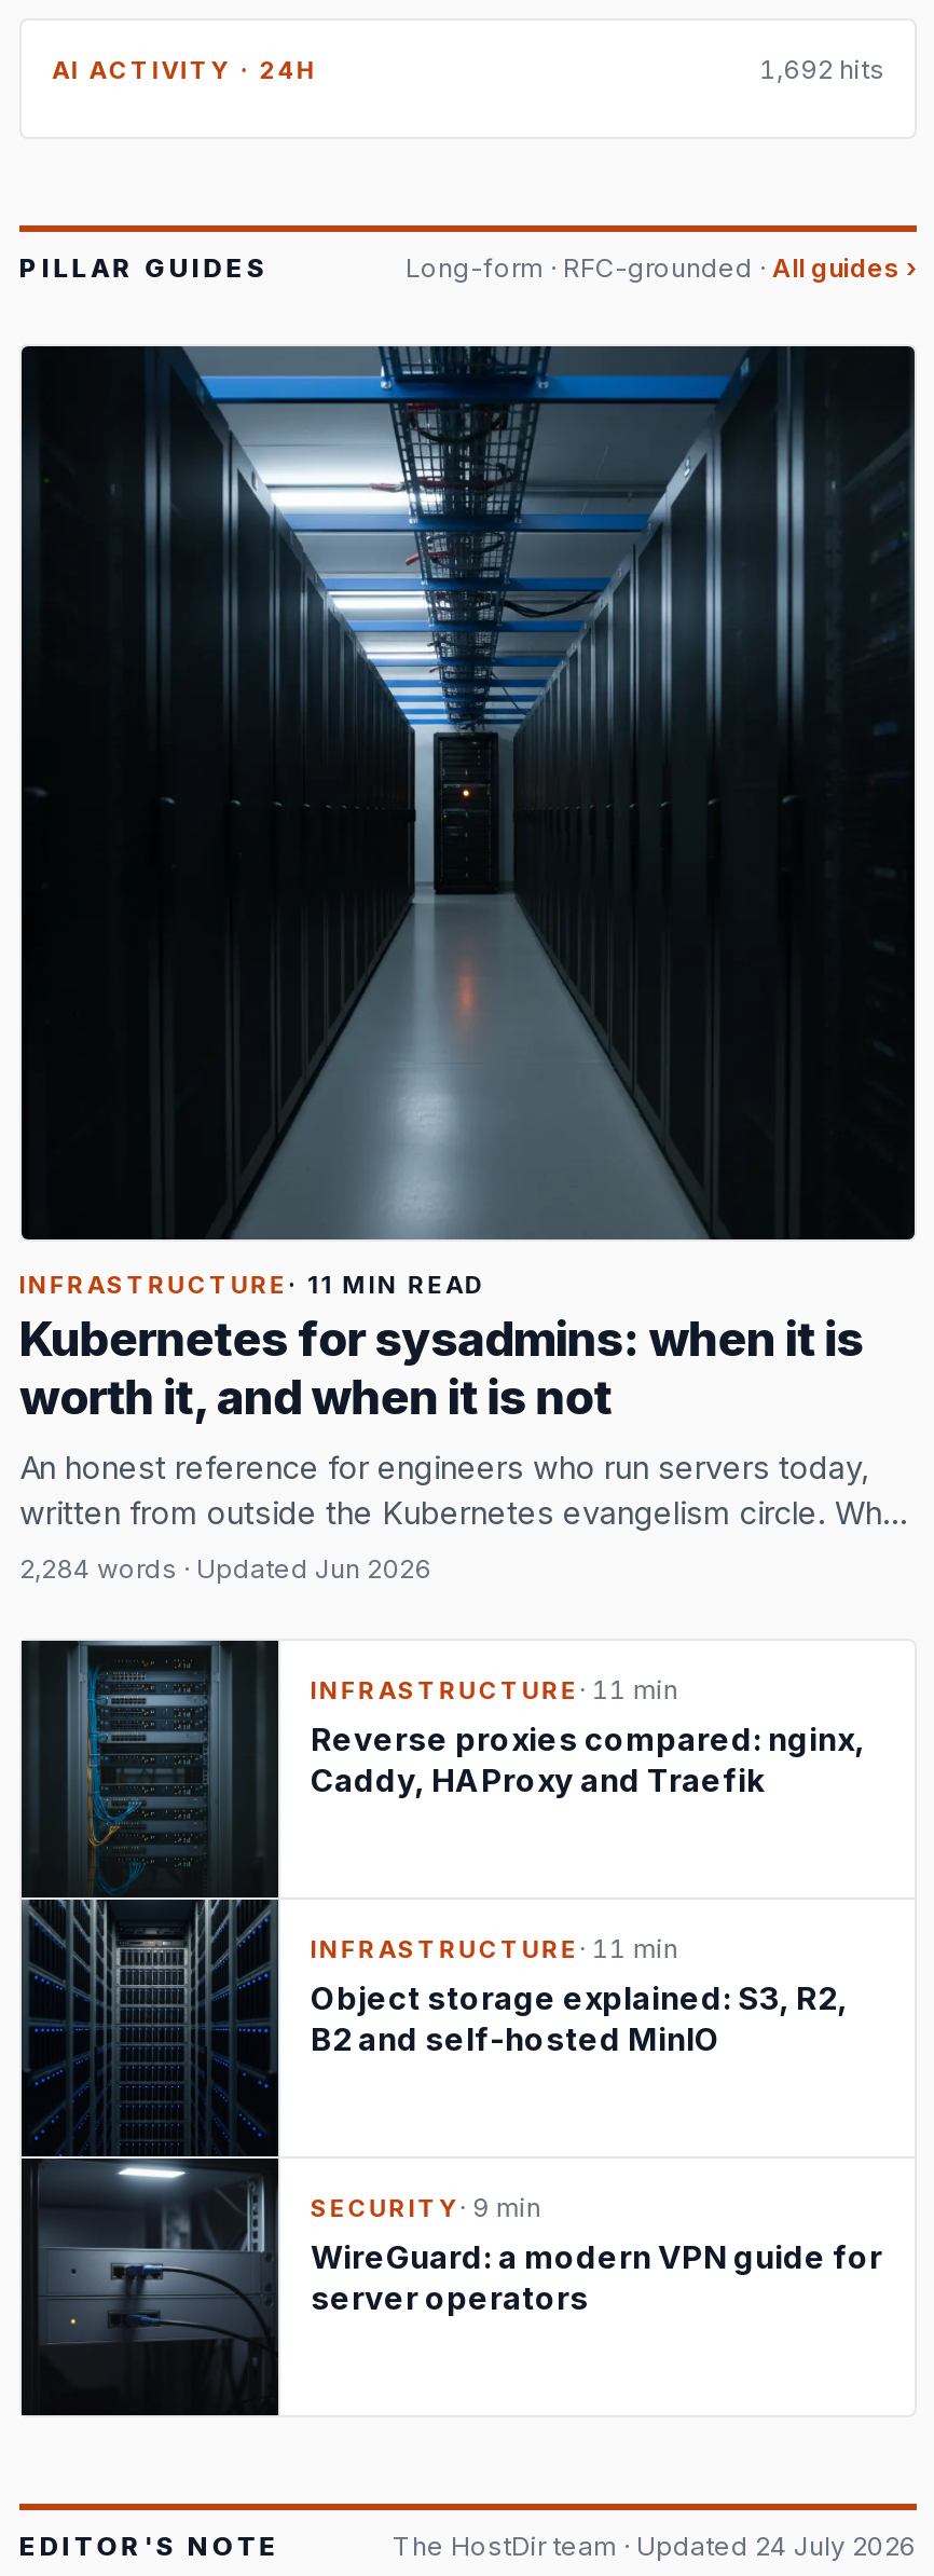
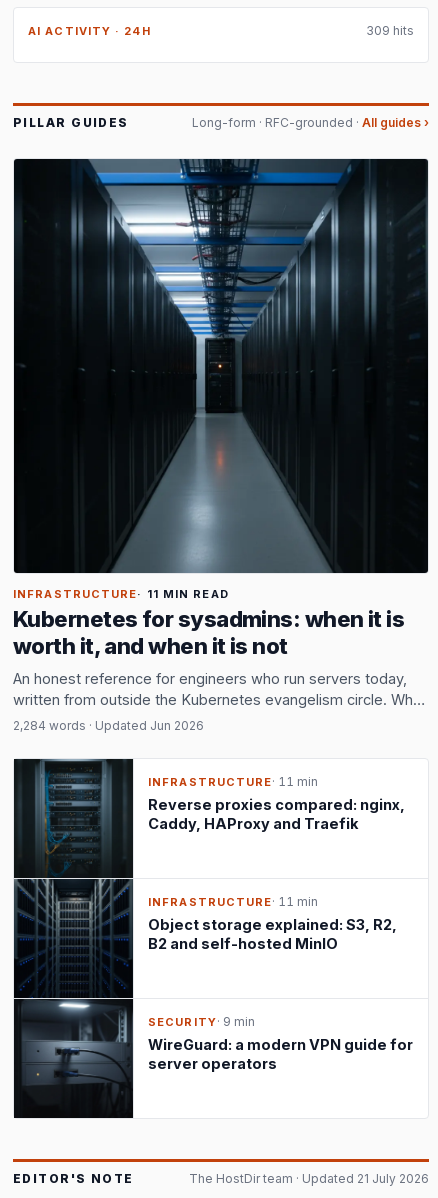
- 1,692 hits
+ 309 hits

- The HostDir team · Updated 24 July 2026
+ The HostDir team · Updated 21 July 2026
